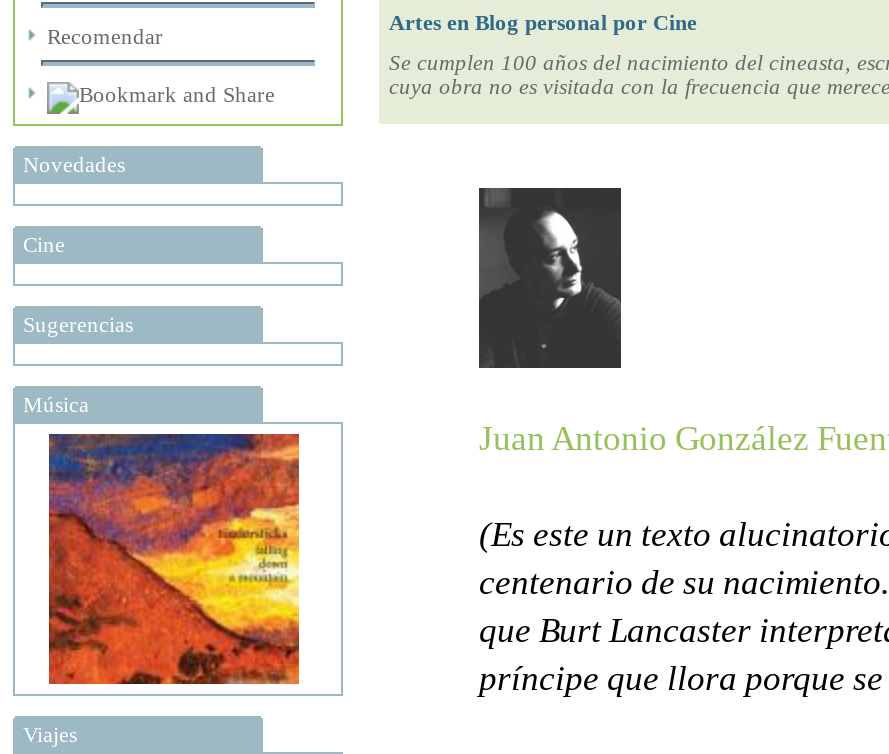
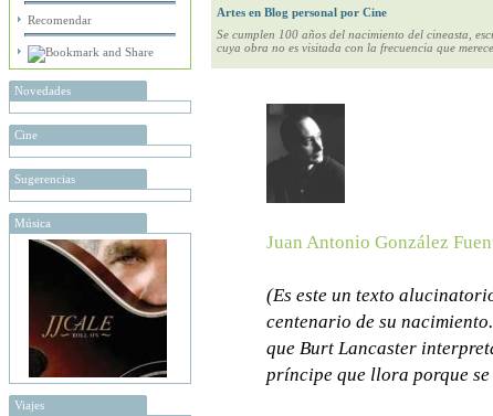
- [image]
+ [image]
